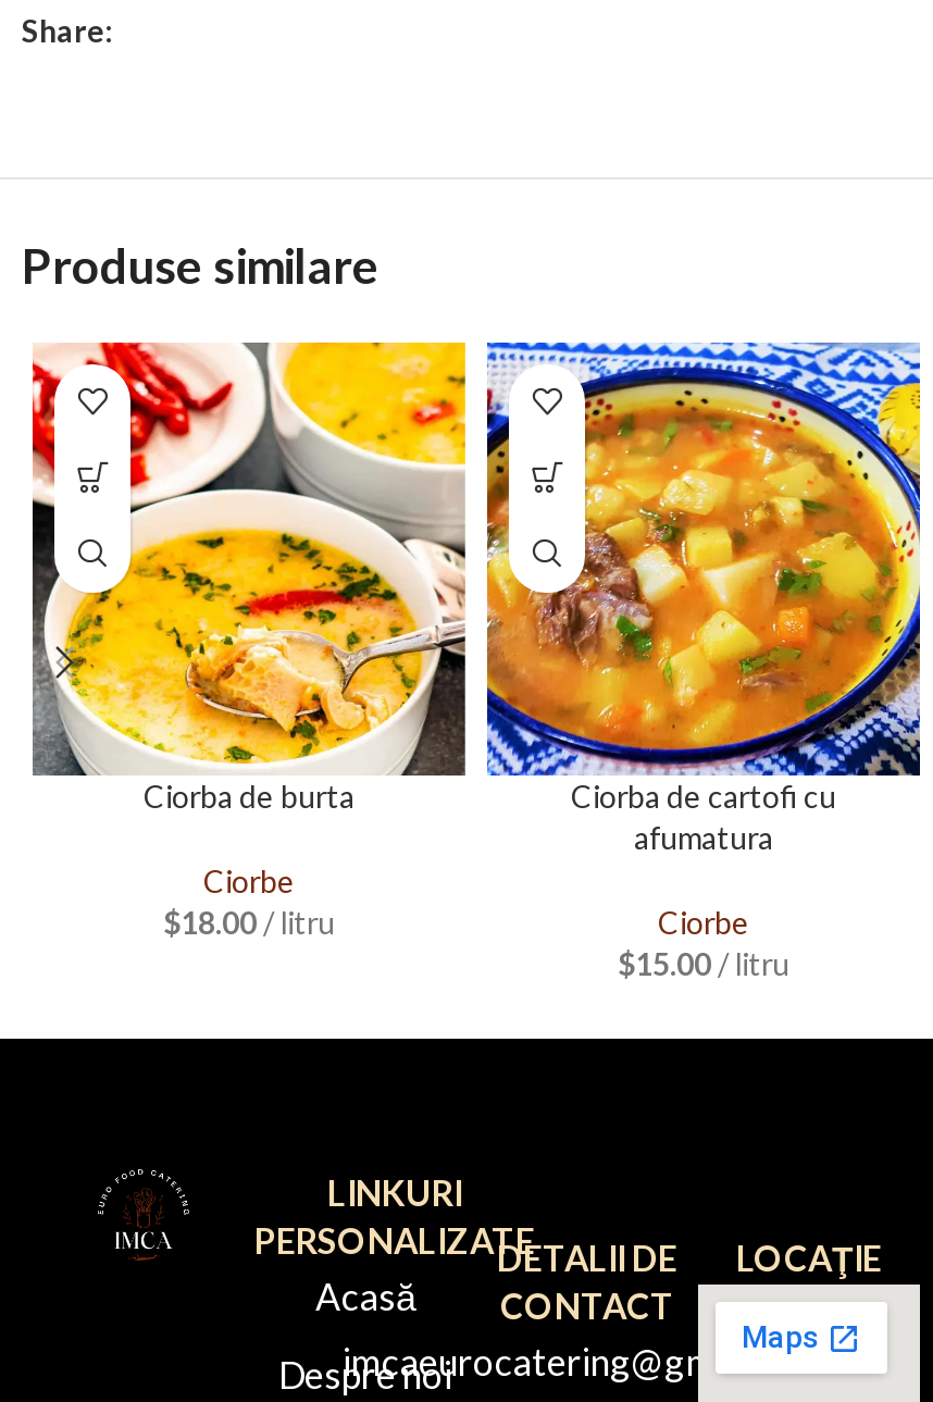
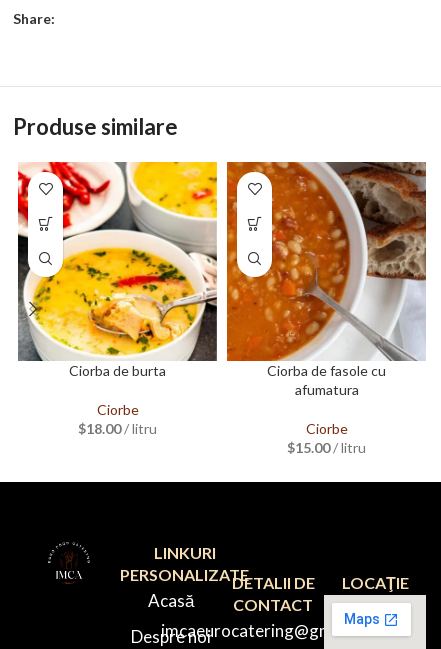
- [image]
- Ciorba de cartofi cu
+ [image]
+ Ciorba de fasole cu
